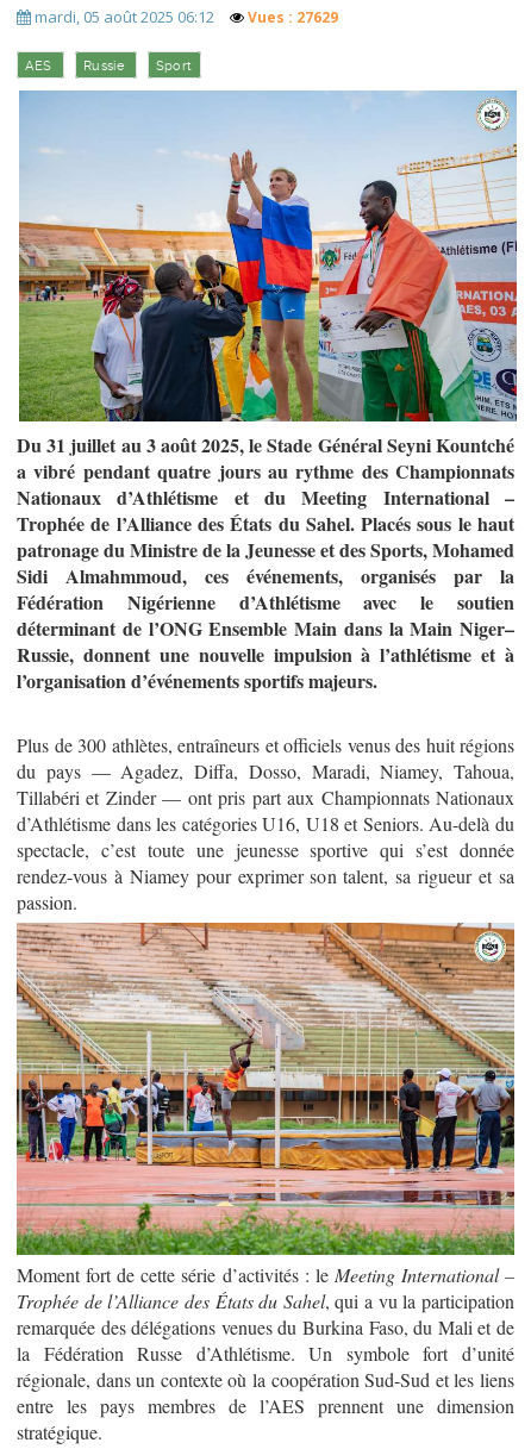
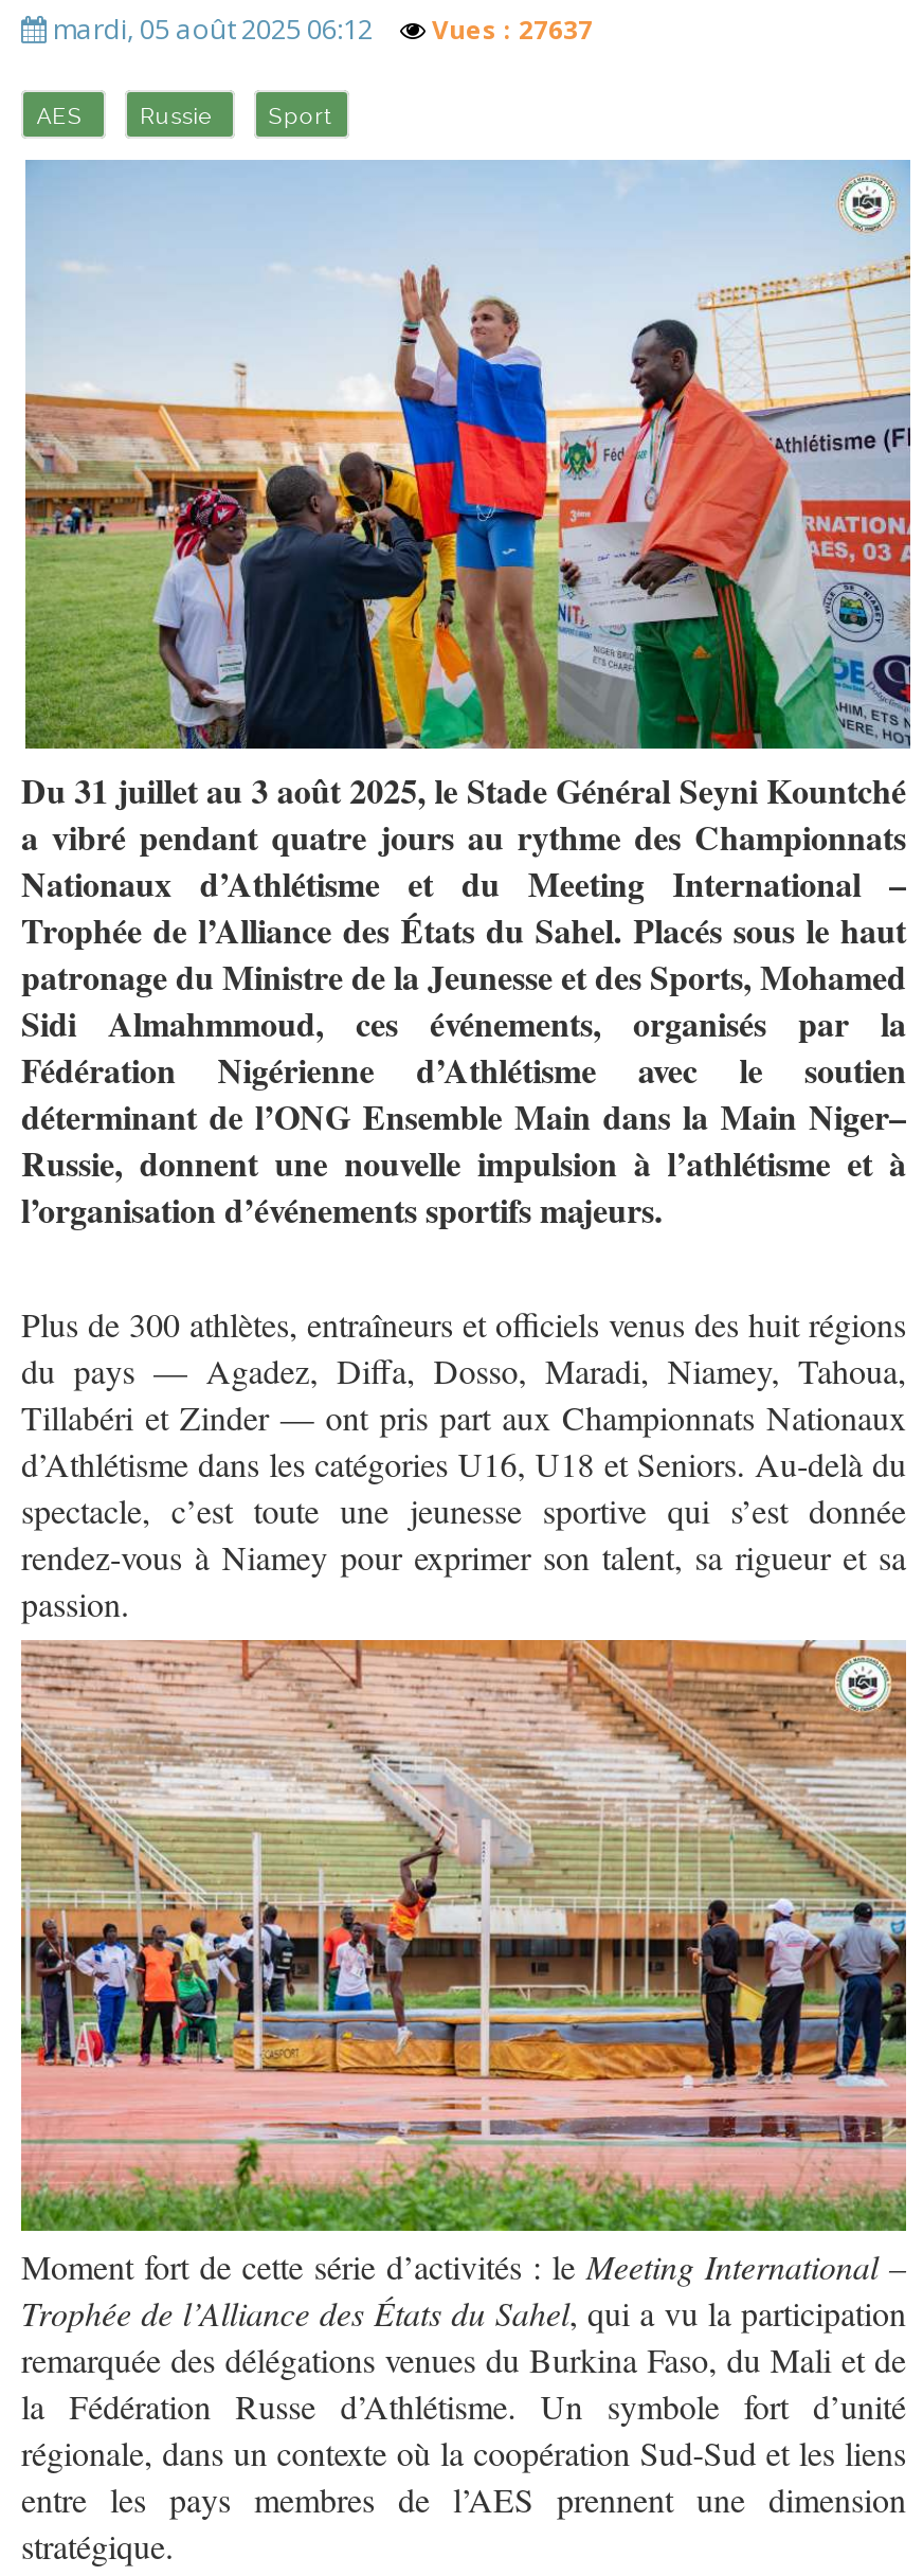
- mardi, 05 août 2025 06:12 Vues : 27629
+ mardi, 05 août 2025 06:12 Vues : 27637
